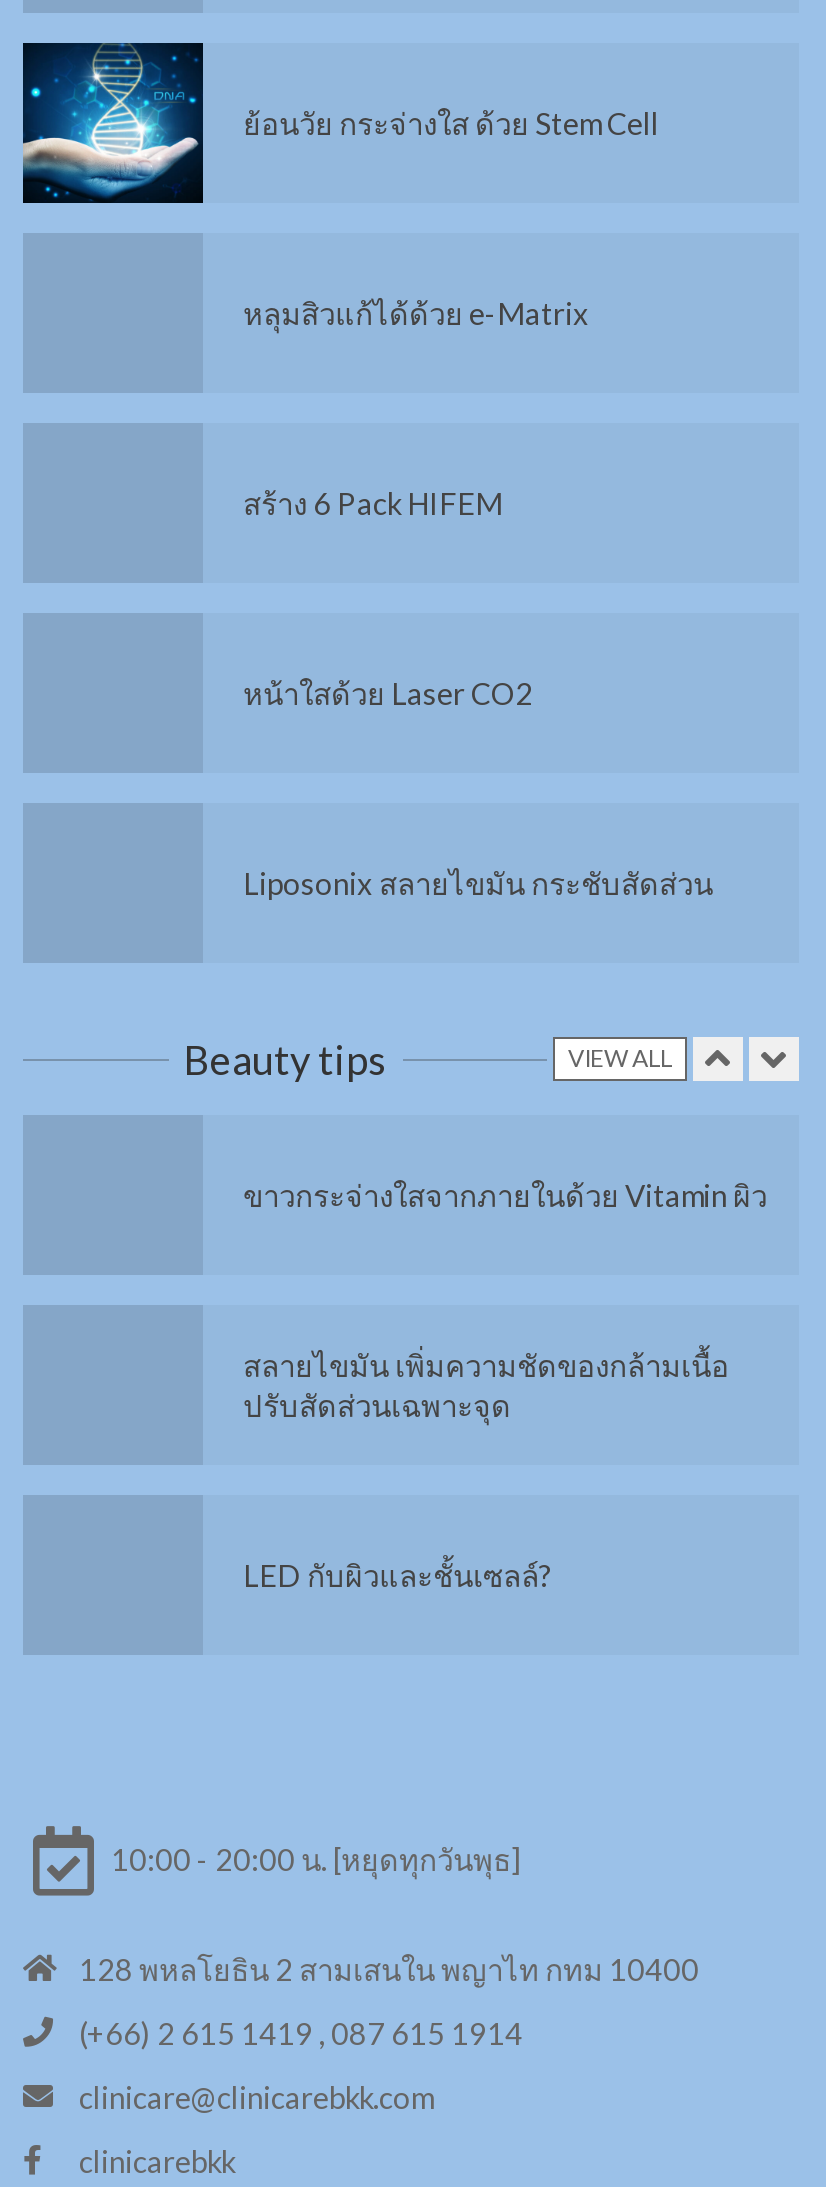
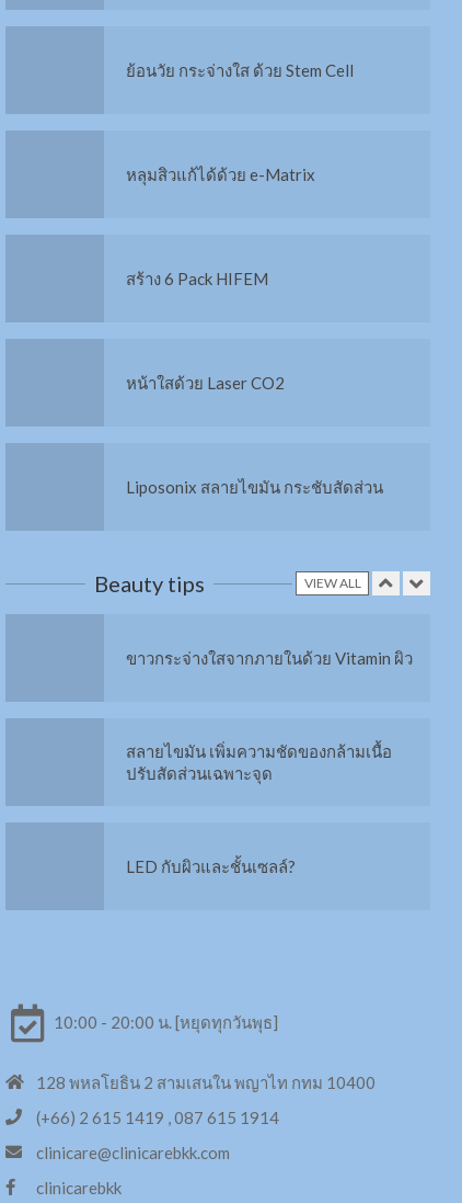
- [image]
